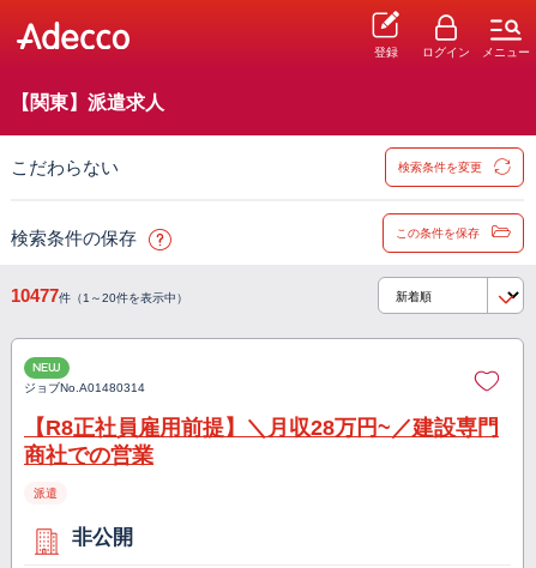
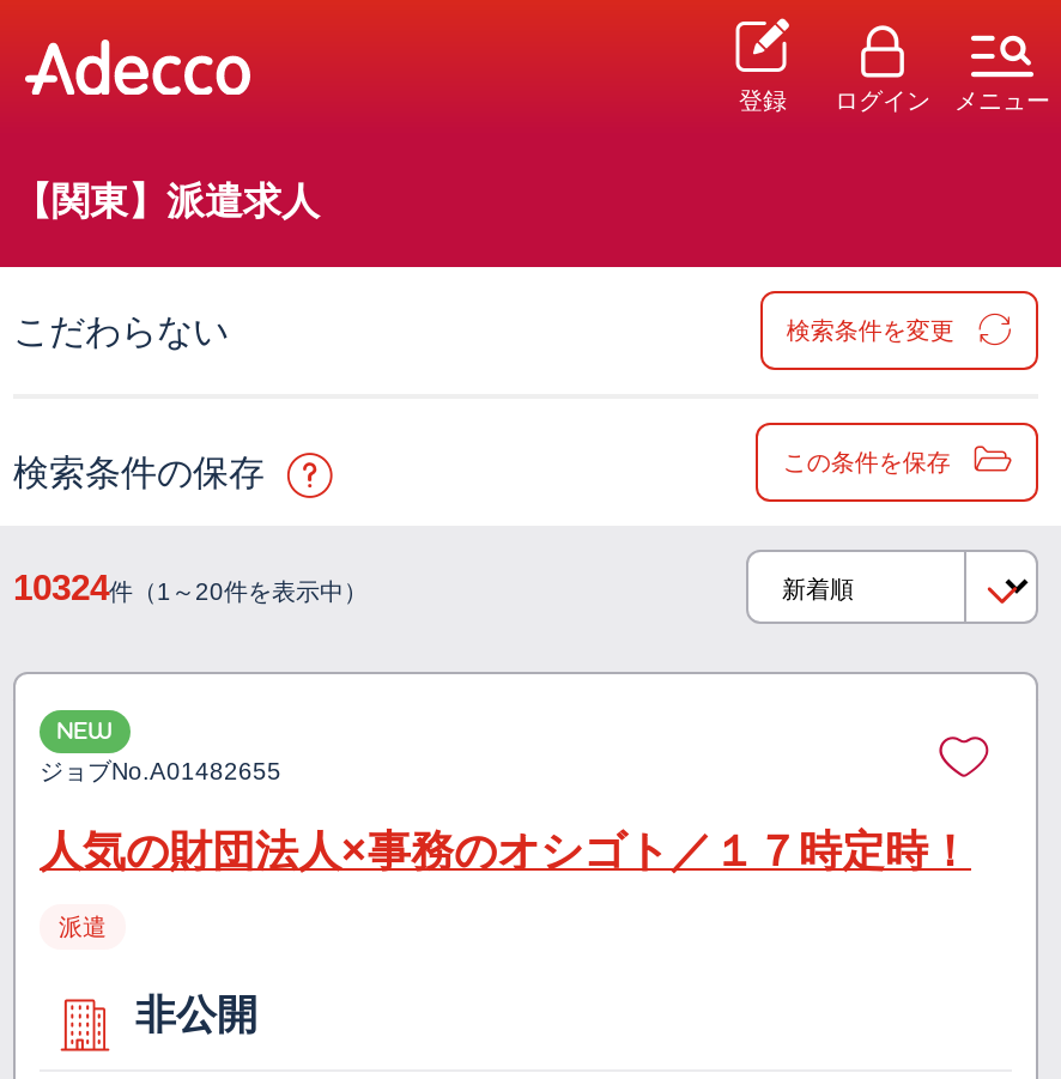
- 10477件（1～20件を表示中）
+ 10324件（1～20件を表示中）

- ジョブNo. A01480314
+ ジョブNo. A01482655

- 【R8正社員雇用前提】＼月収28万円~／建設専門
- 商社での営業
+ 人気の財団法人×事務のオシゴト／１７時定時！
